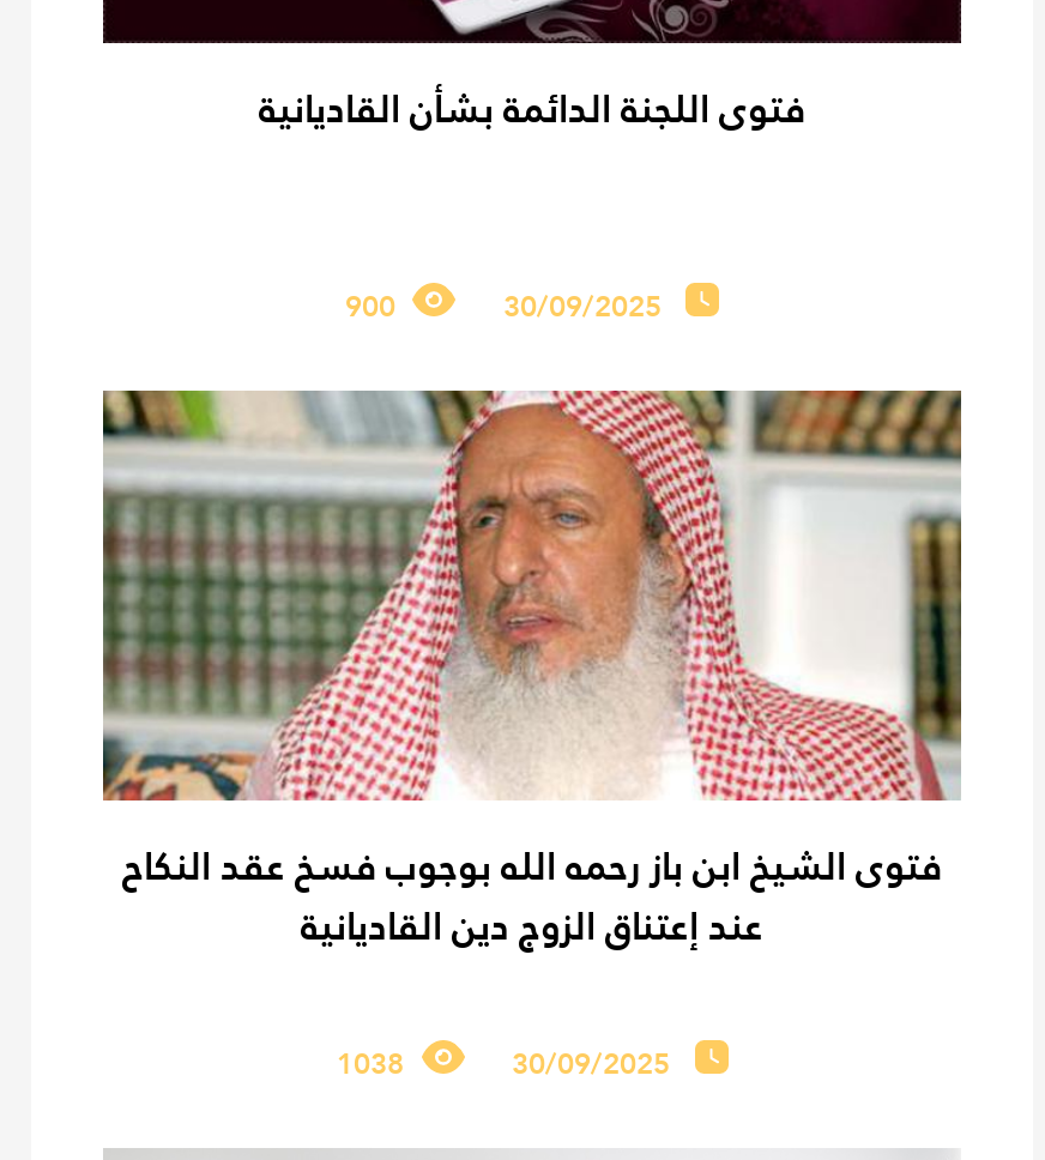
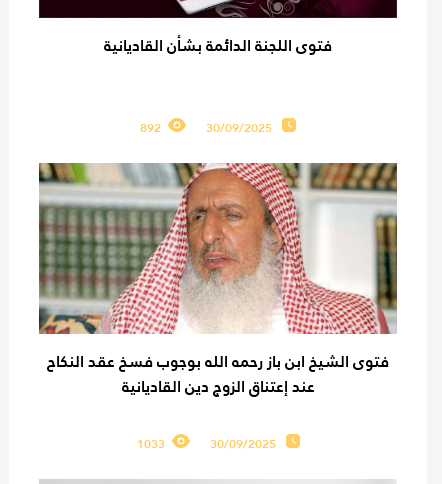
- 900
+ 892

- 1038
+ 1033
